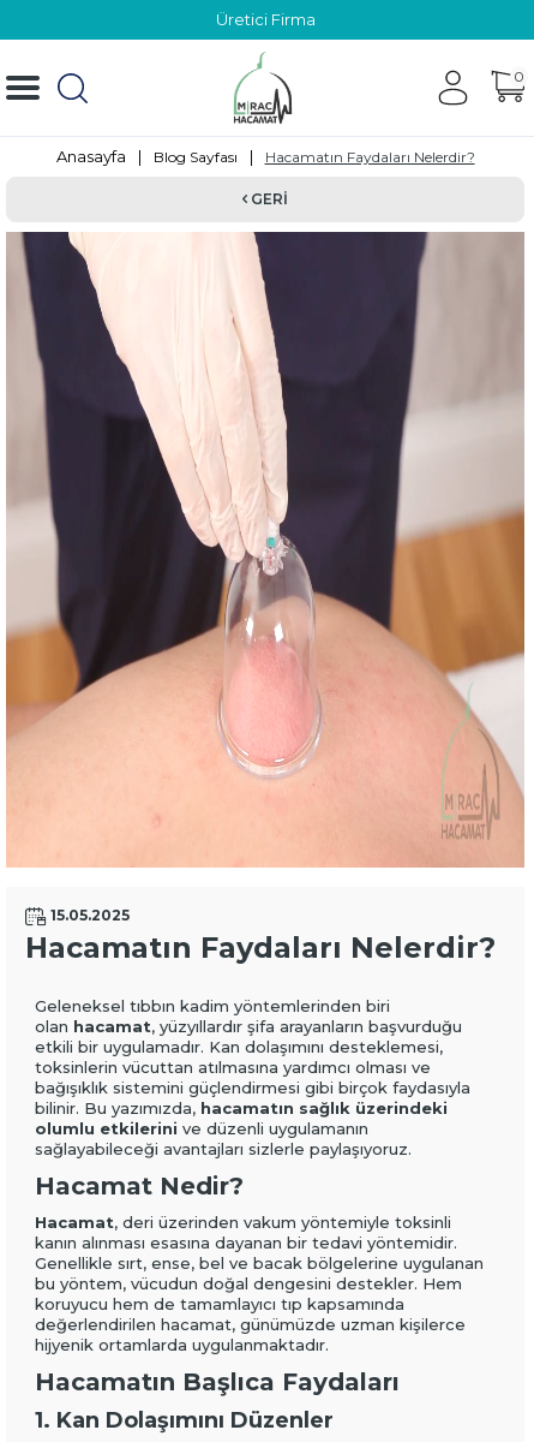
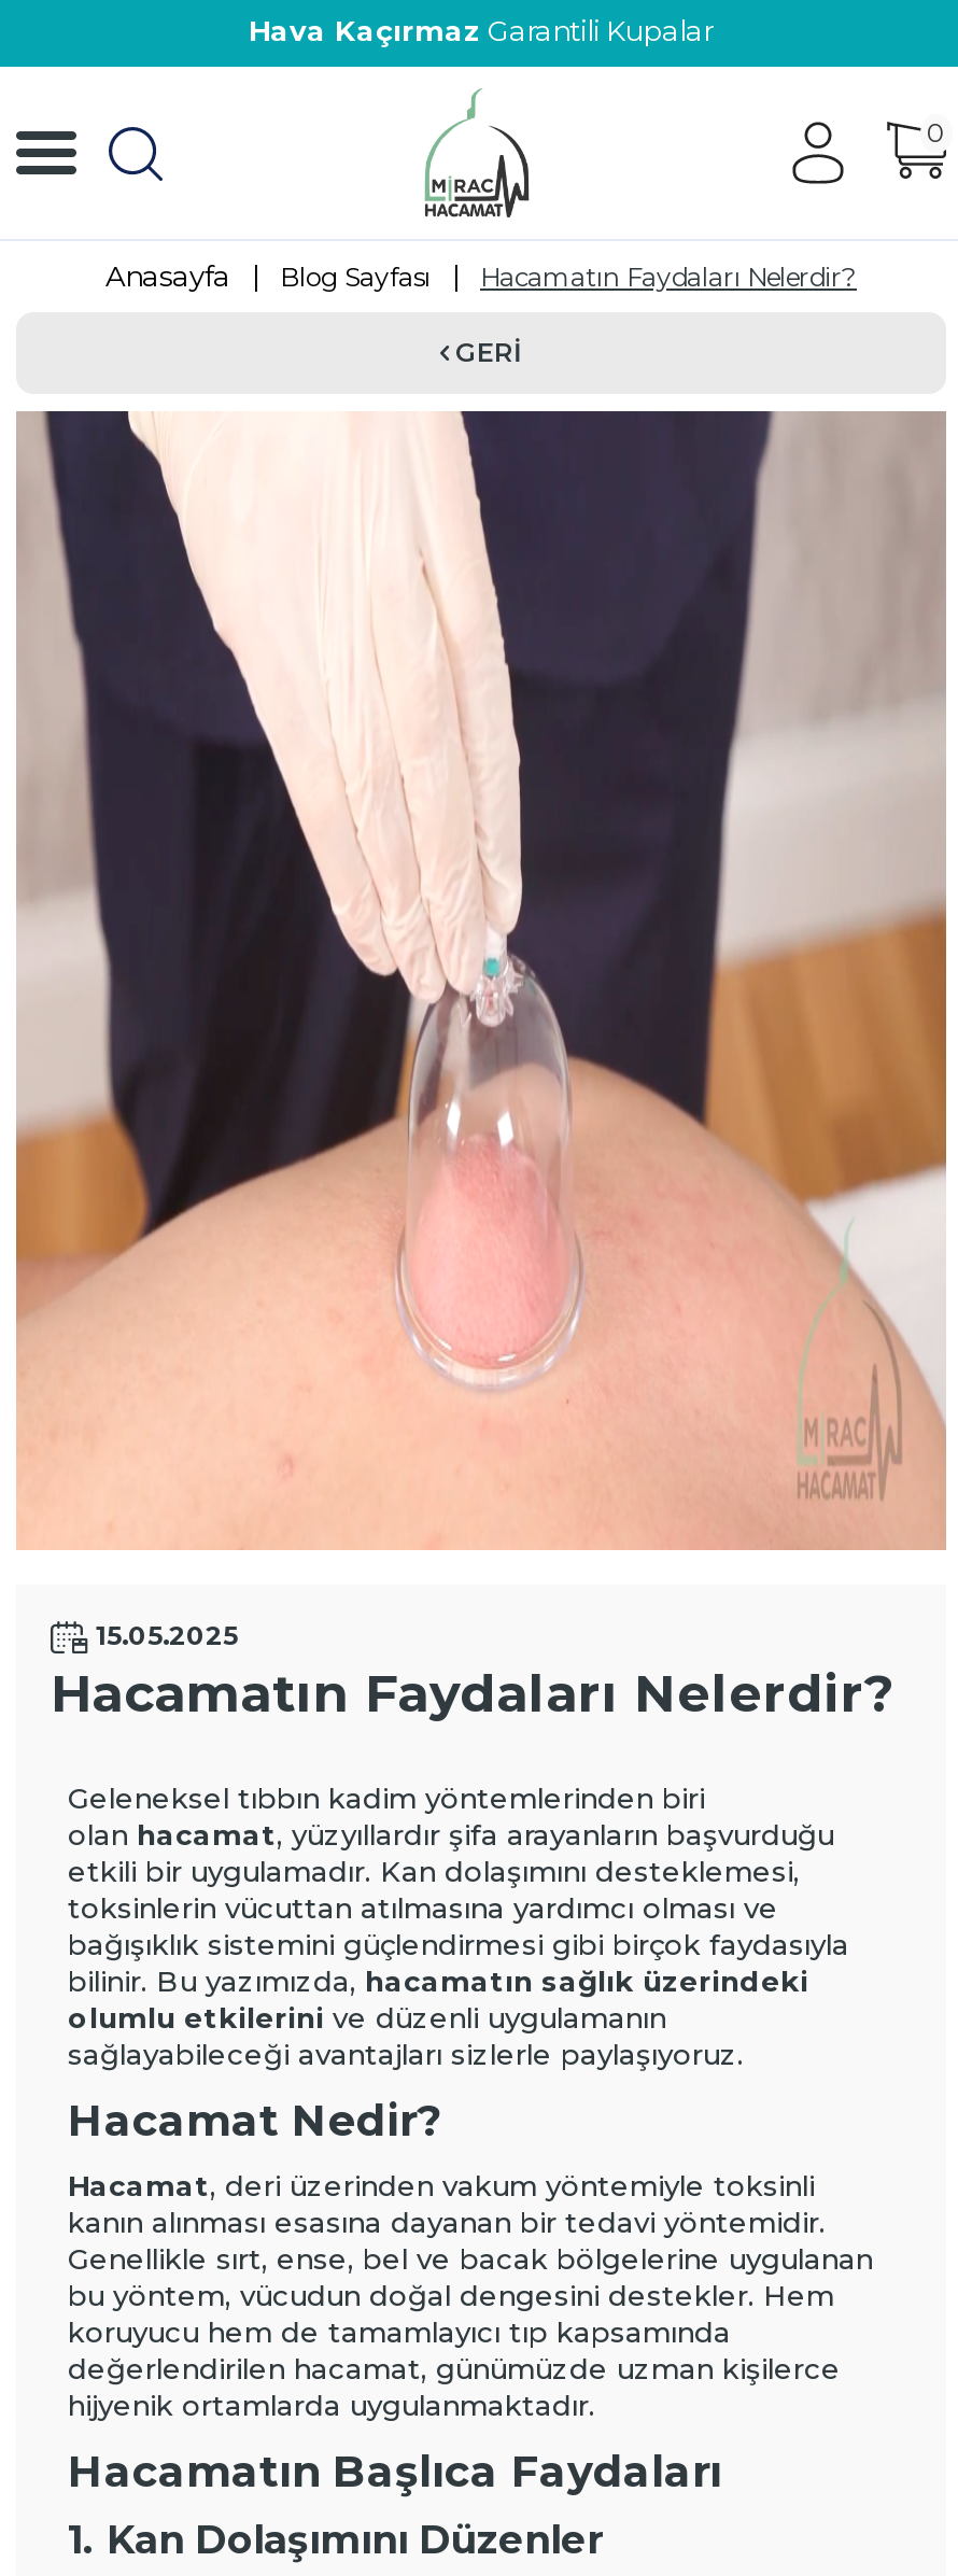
- Üretici Firma
+ Hava Kaçırmaz Garantili Kupalar
